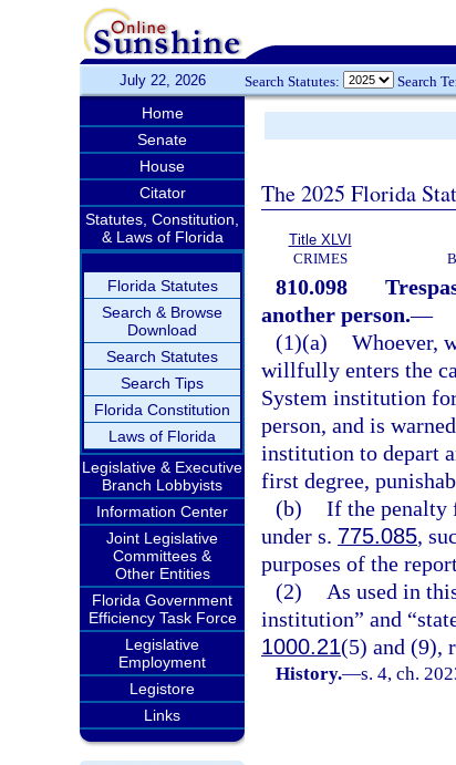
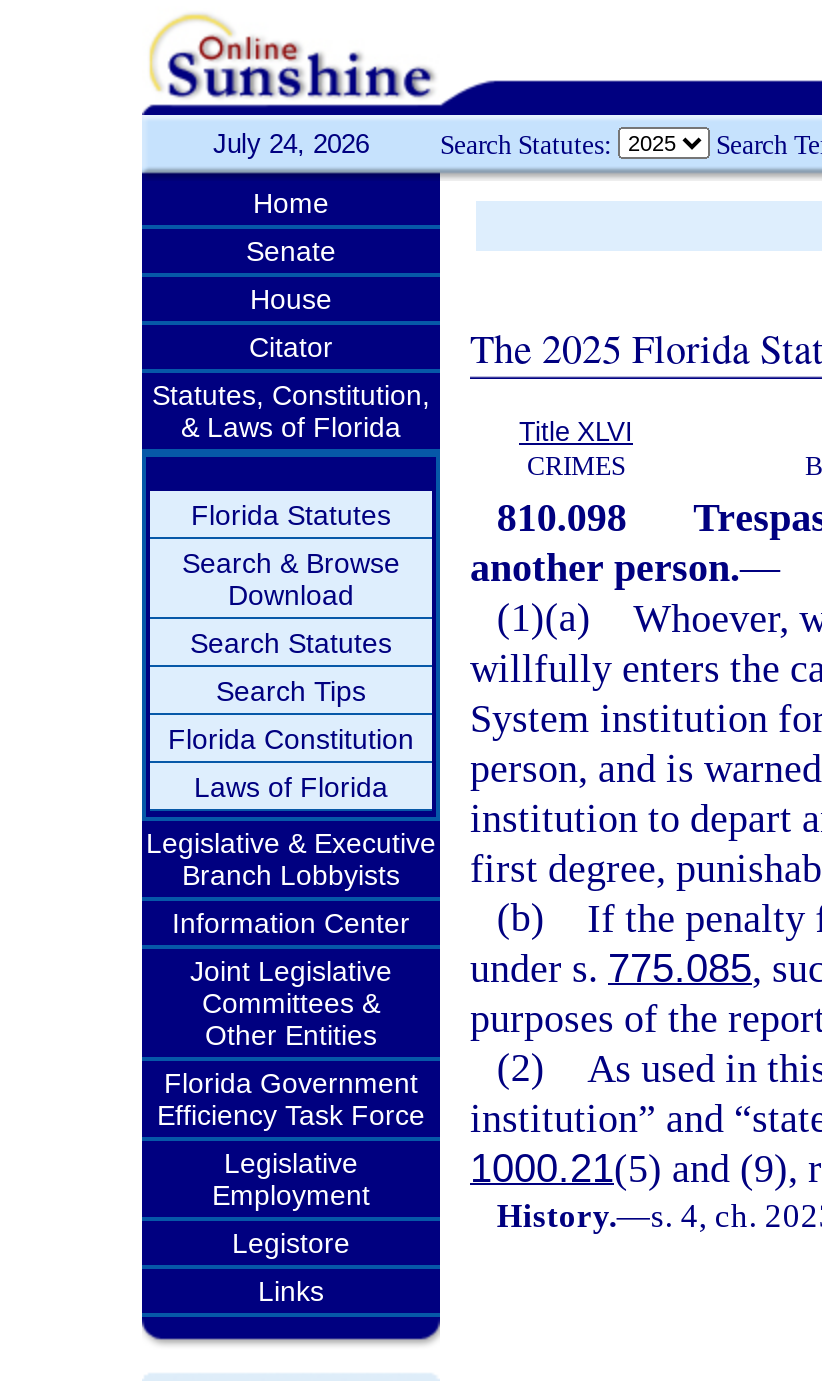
- July 22, 2026
+ July 24, 2026
